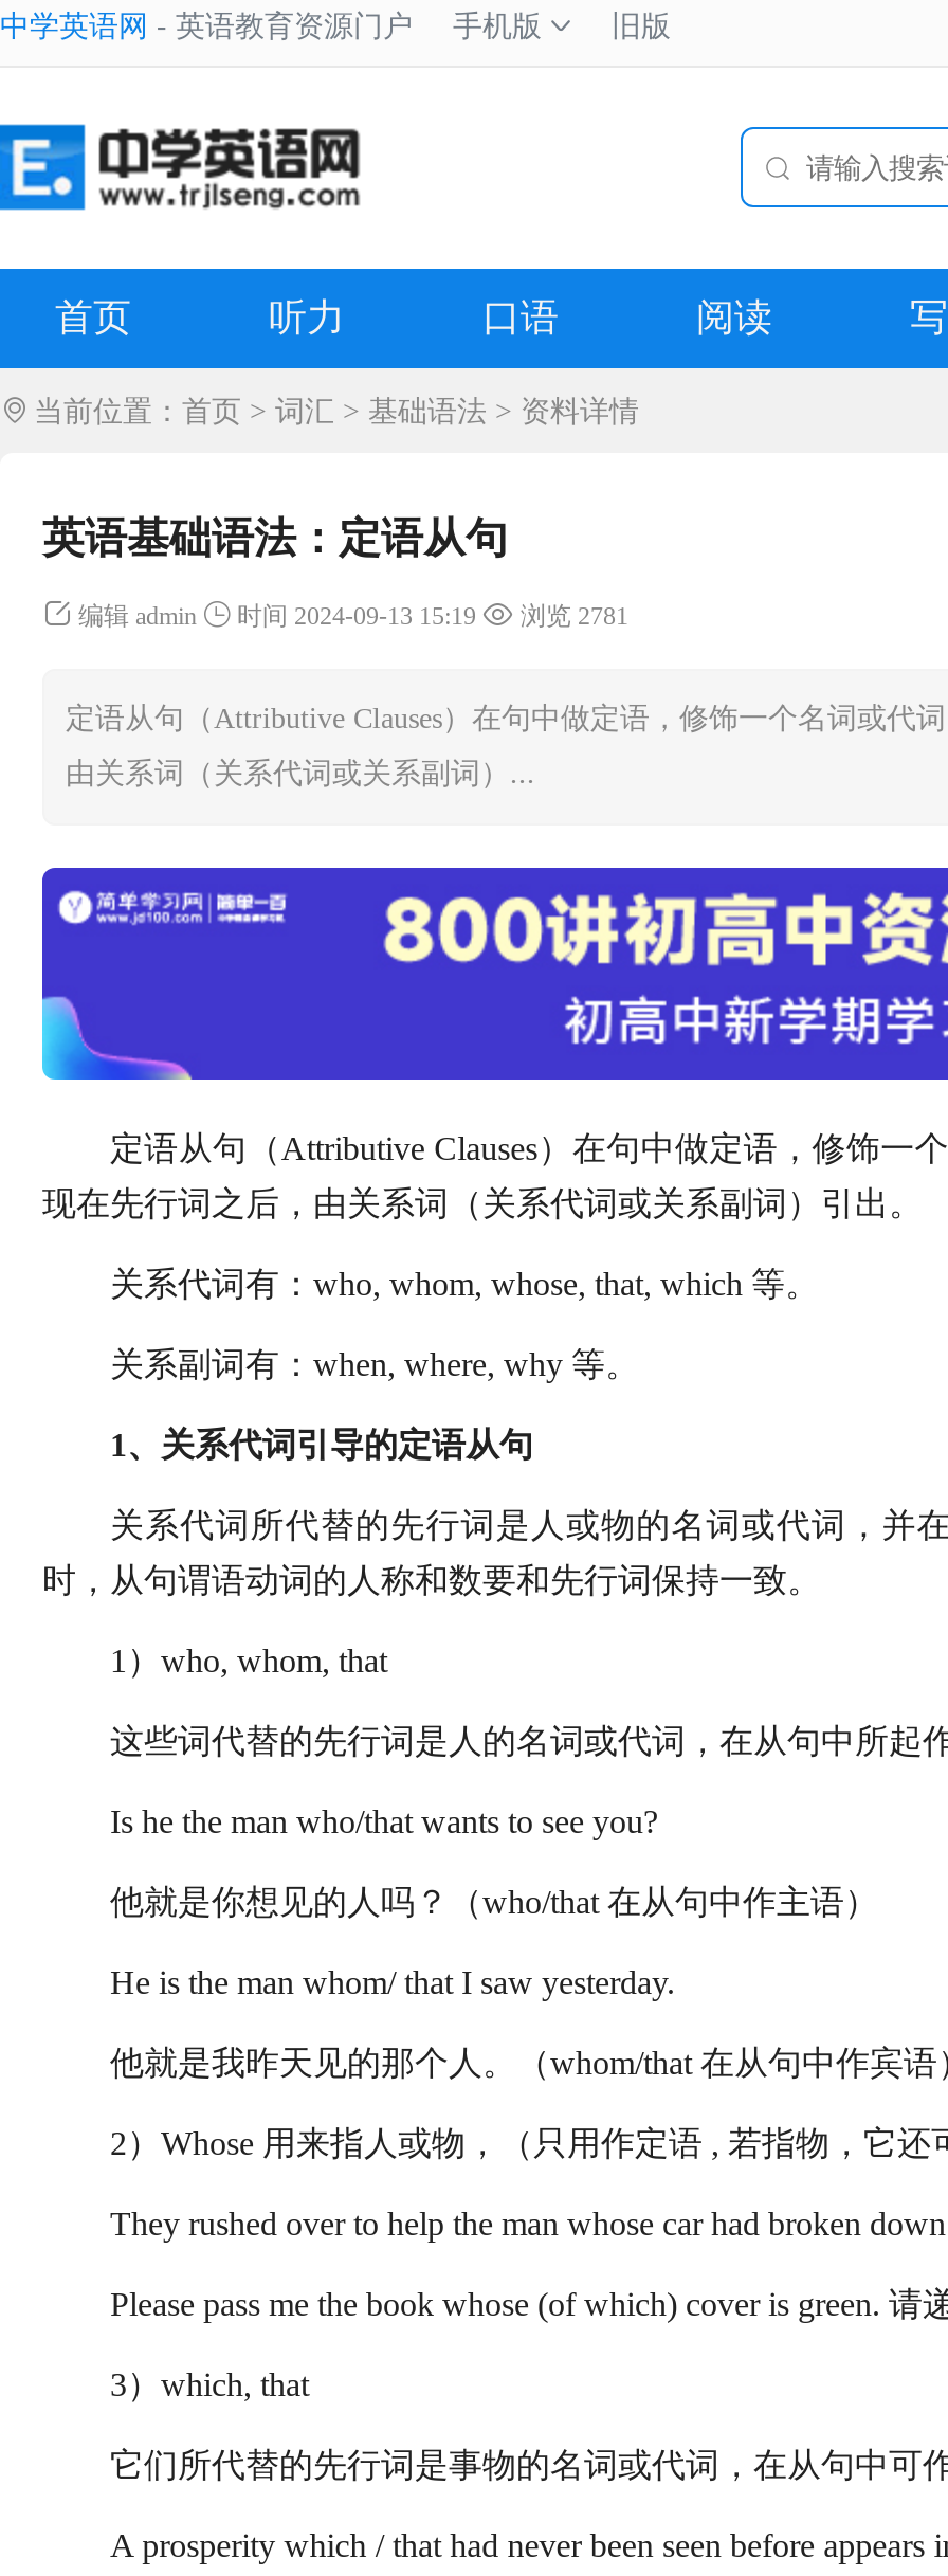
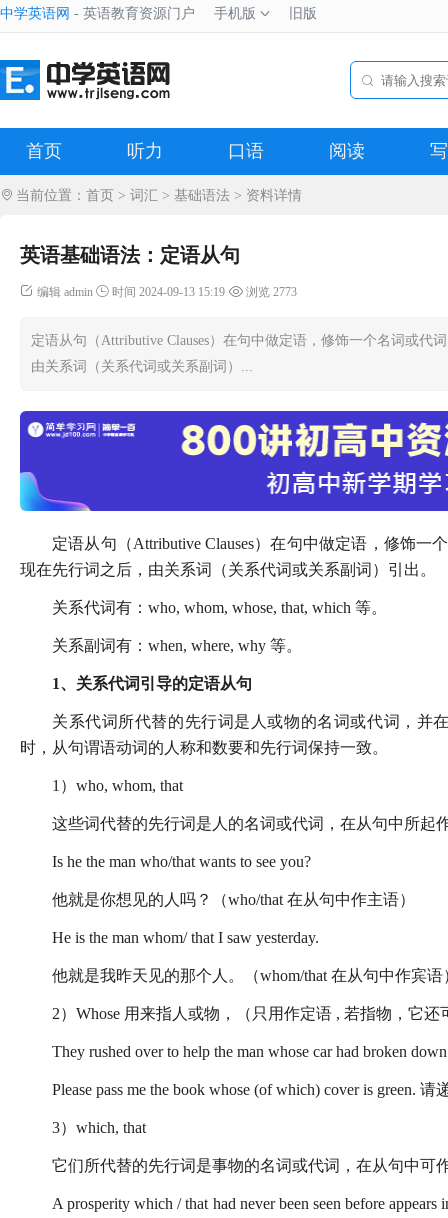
- 编辑 admin 时间 2024-09-13 15:19 浏览 2781
+ 编辑 admin 时间 2024-09-13 15:19 浏览 2773
